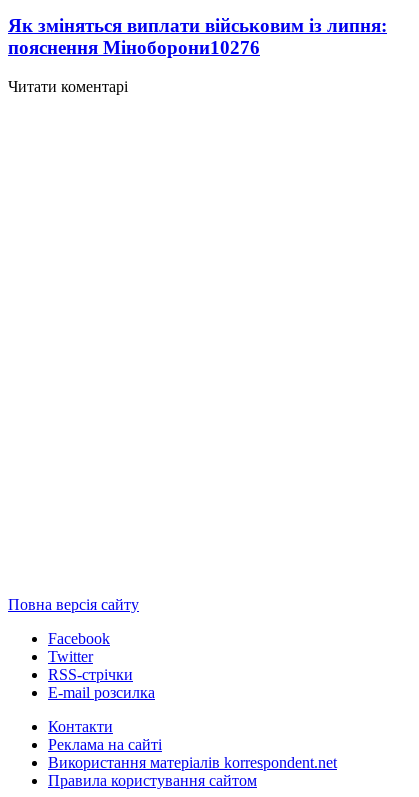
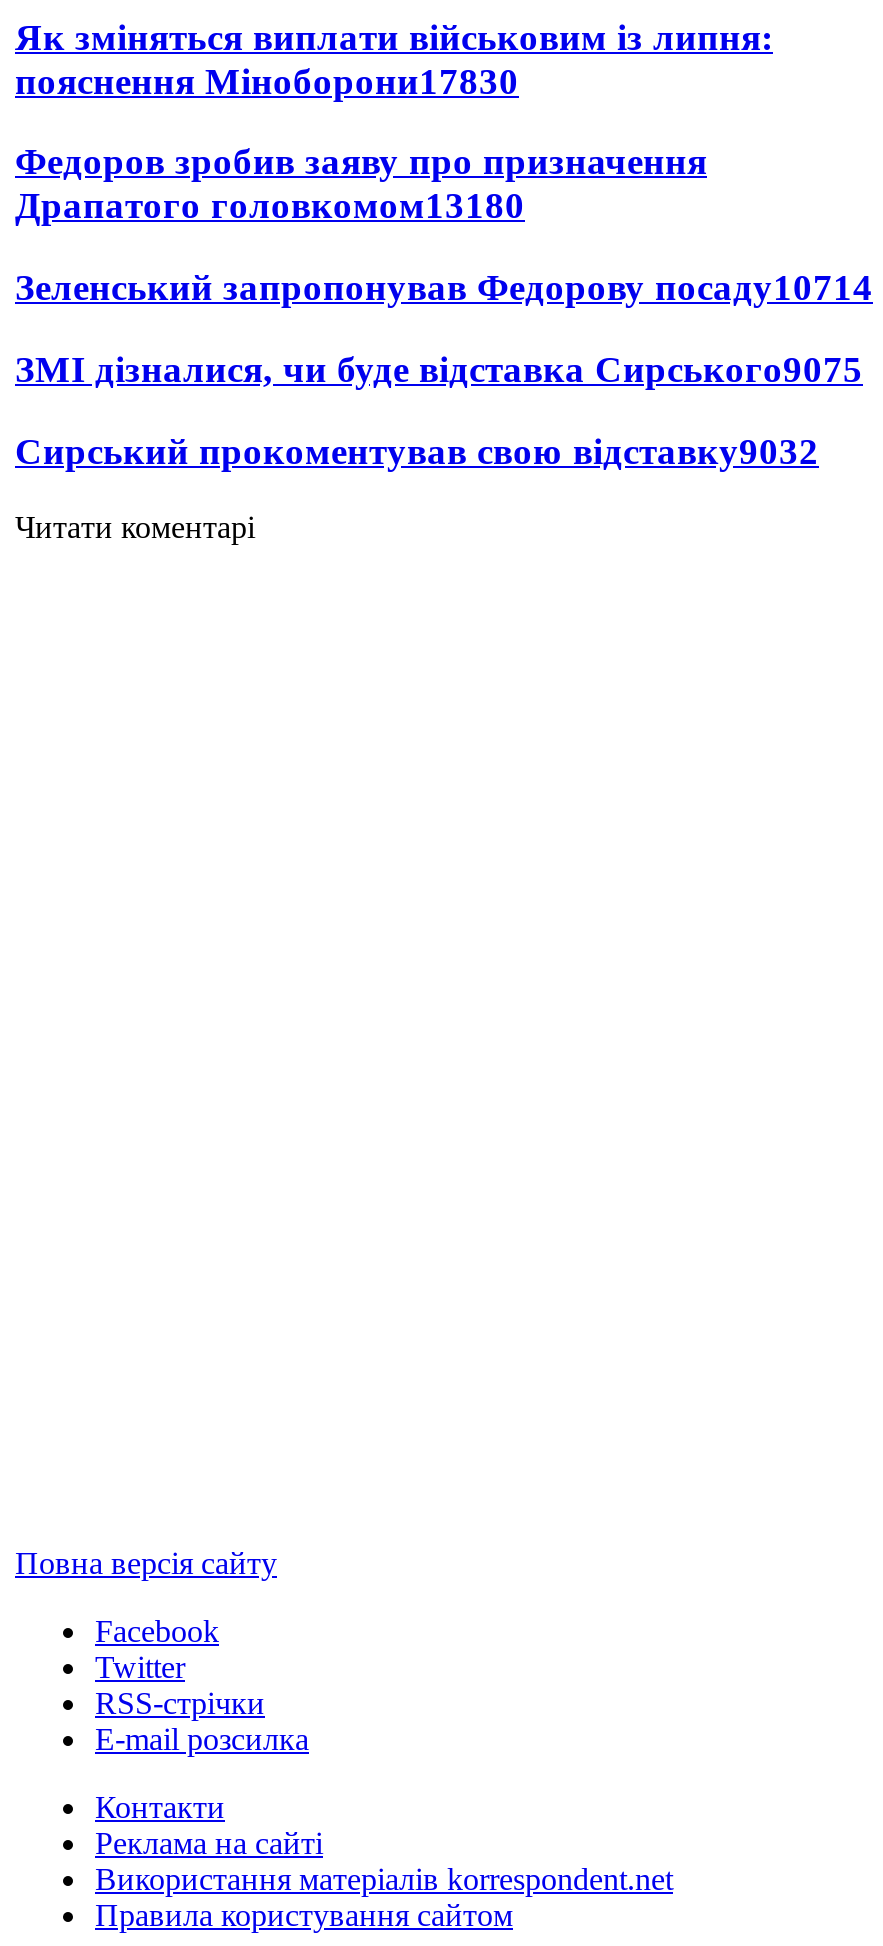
- пояснення Міноборони10276
+ пояснення Міноборони17830
+ Федоров зробив заяву про призначення
+ Драпатого головкомом13180
+ Зеленський запропонував Федорову посаду10714
+ ЗМІ дізналися, чи буде відставка Сирського9075
+ Сирський прокоментував свою відставку9032
